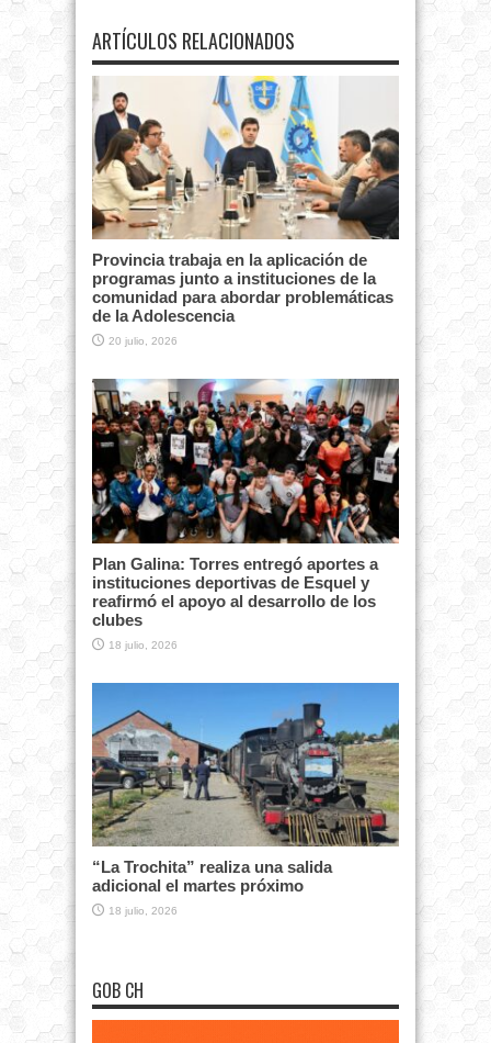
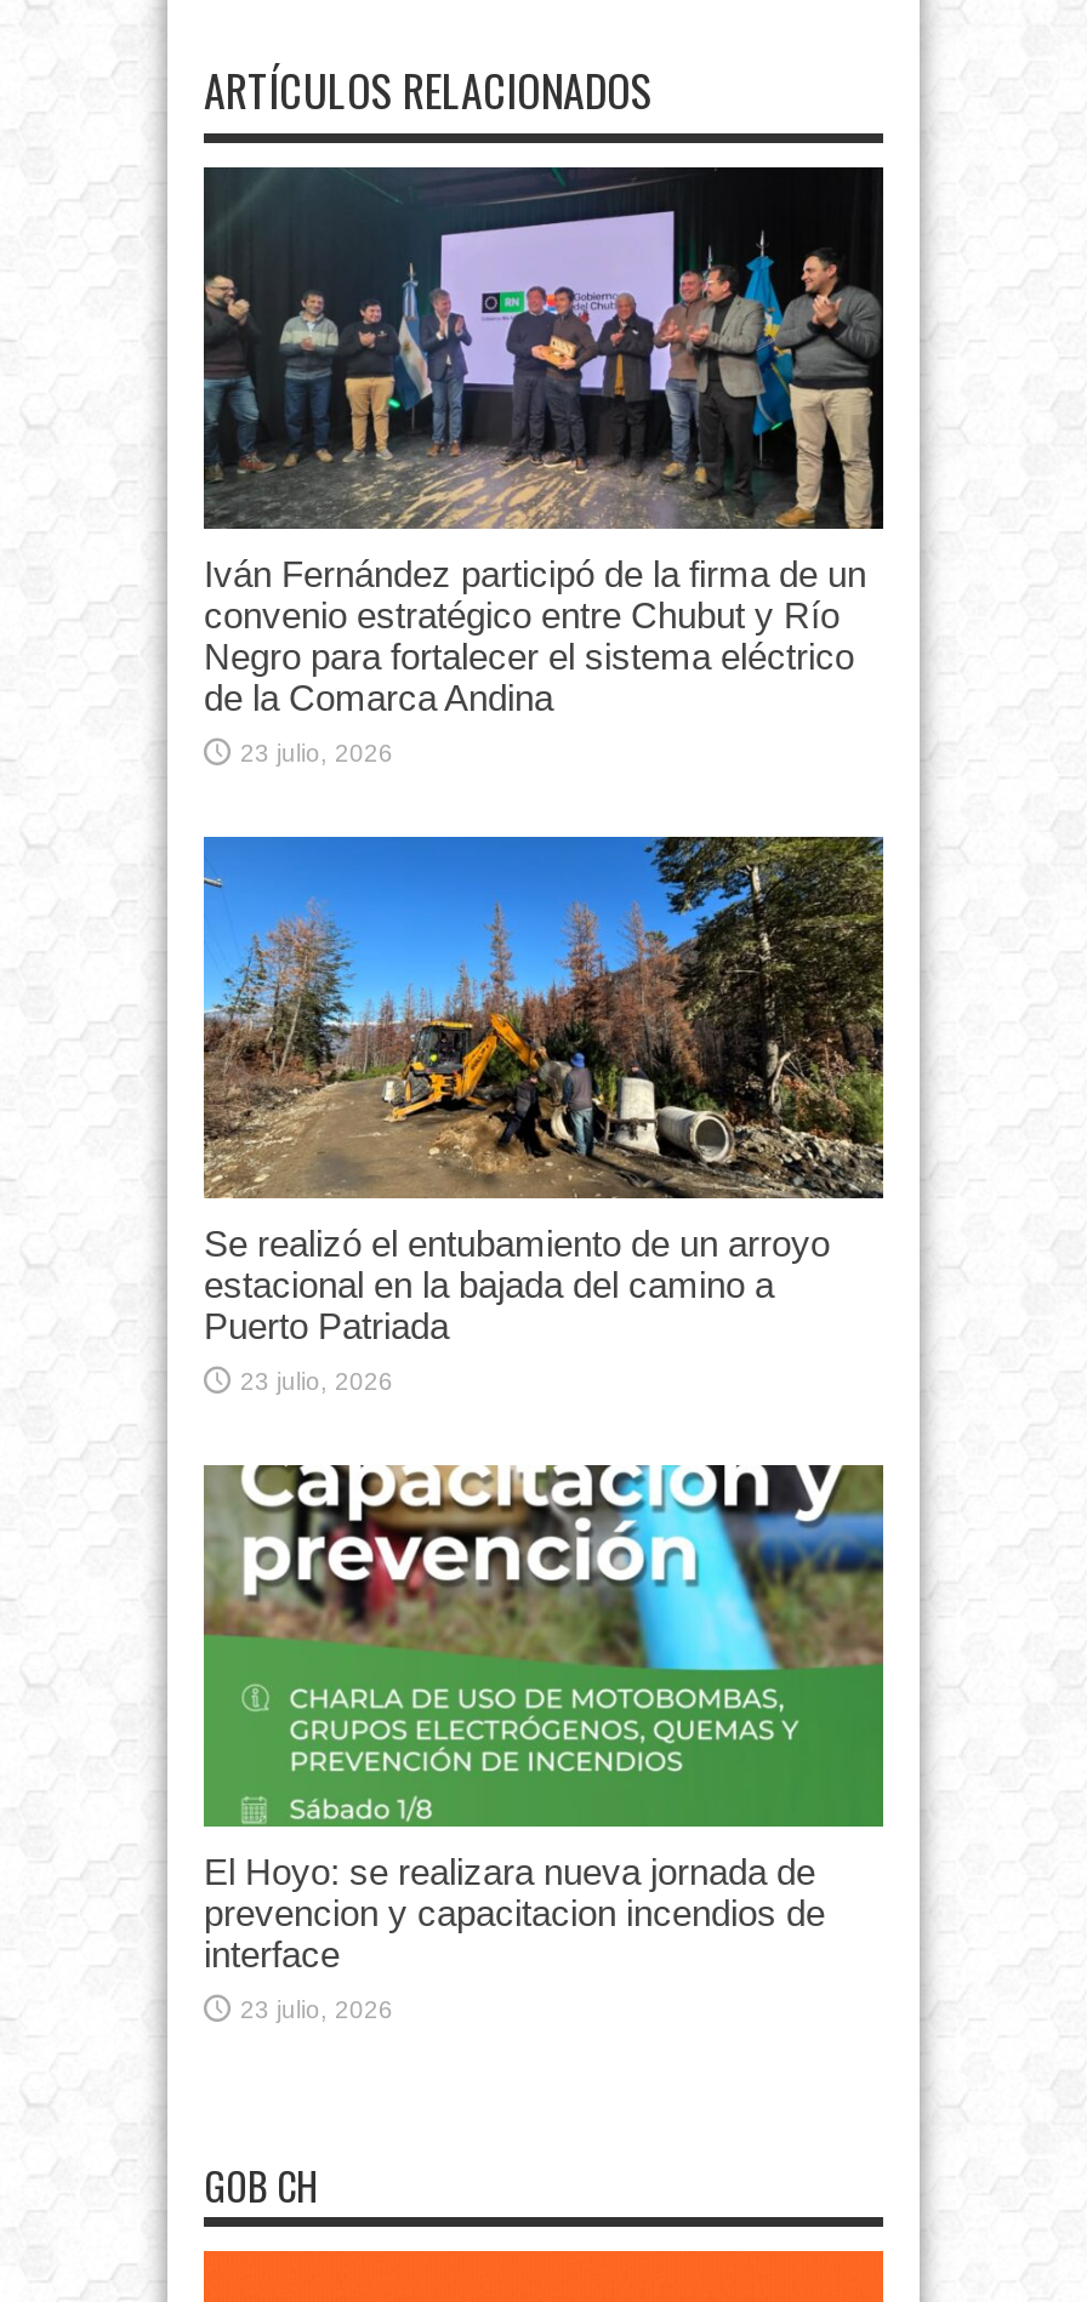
- [image]
- Provincia trabaja en la aplicación de
- programas junto a instituciones de la
- comunidad para abordar problemáticas
- de la Adolescencia
+ [image]
+ Iván Fernández participó de la firma de un
+ convenio estratégico entre Chubut y Río
+ Negro para fortalecer el sistema eléctrico
+ de la Comarca Andina

- 20 julio, 2026
+ 23 julio, 2026

- [image]
- Plan Galina: Torres entregó aportes a
- instituciones deportivas de Esquel y
- reafirmó el apoyo al desarrollo de los
- clubes
+ [image]
+ Se realizó el entubamiento de un arroyo
+ estacional en la bajada del camino a
+ Puerto Patriada

- 18 julio, 2026
+ 23 julio, 2026

- [image]
- “La Trochita” realiza una salida
- adicional el martes próximo
+ [image]
+ El Hoyo: se realizara nueva jornada de
+ prevencion y capacitacion incendios de
+ interface

- 18 julio, 2026
+ 23 julio, 2026
